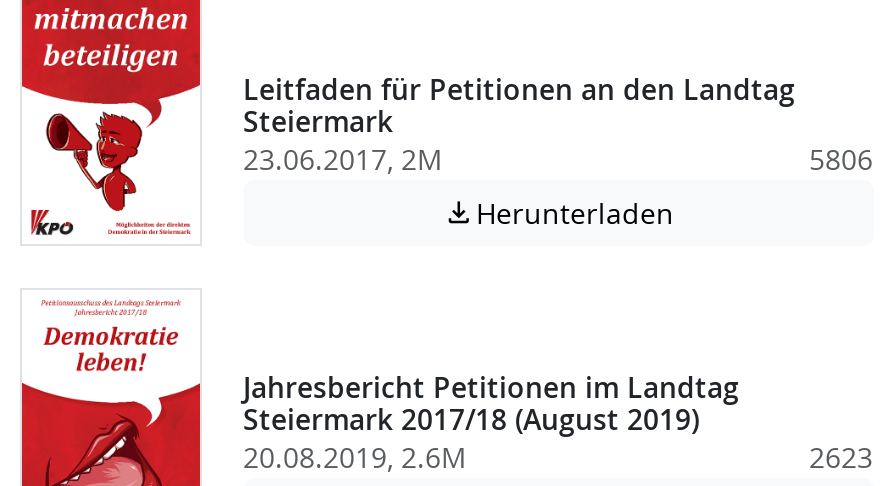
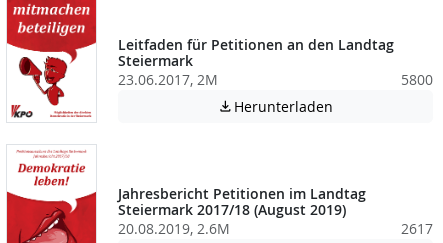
- 5806
+ 5800

- 2623
+ 2617
